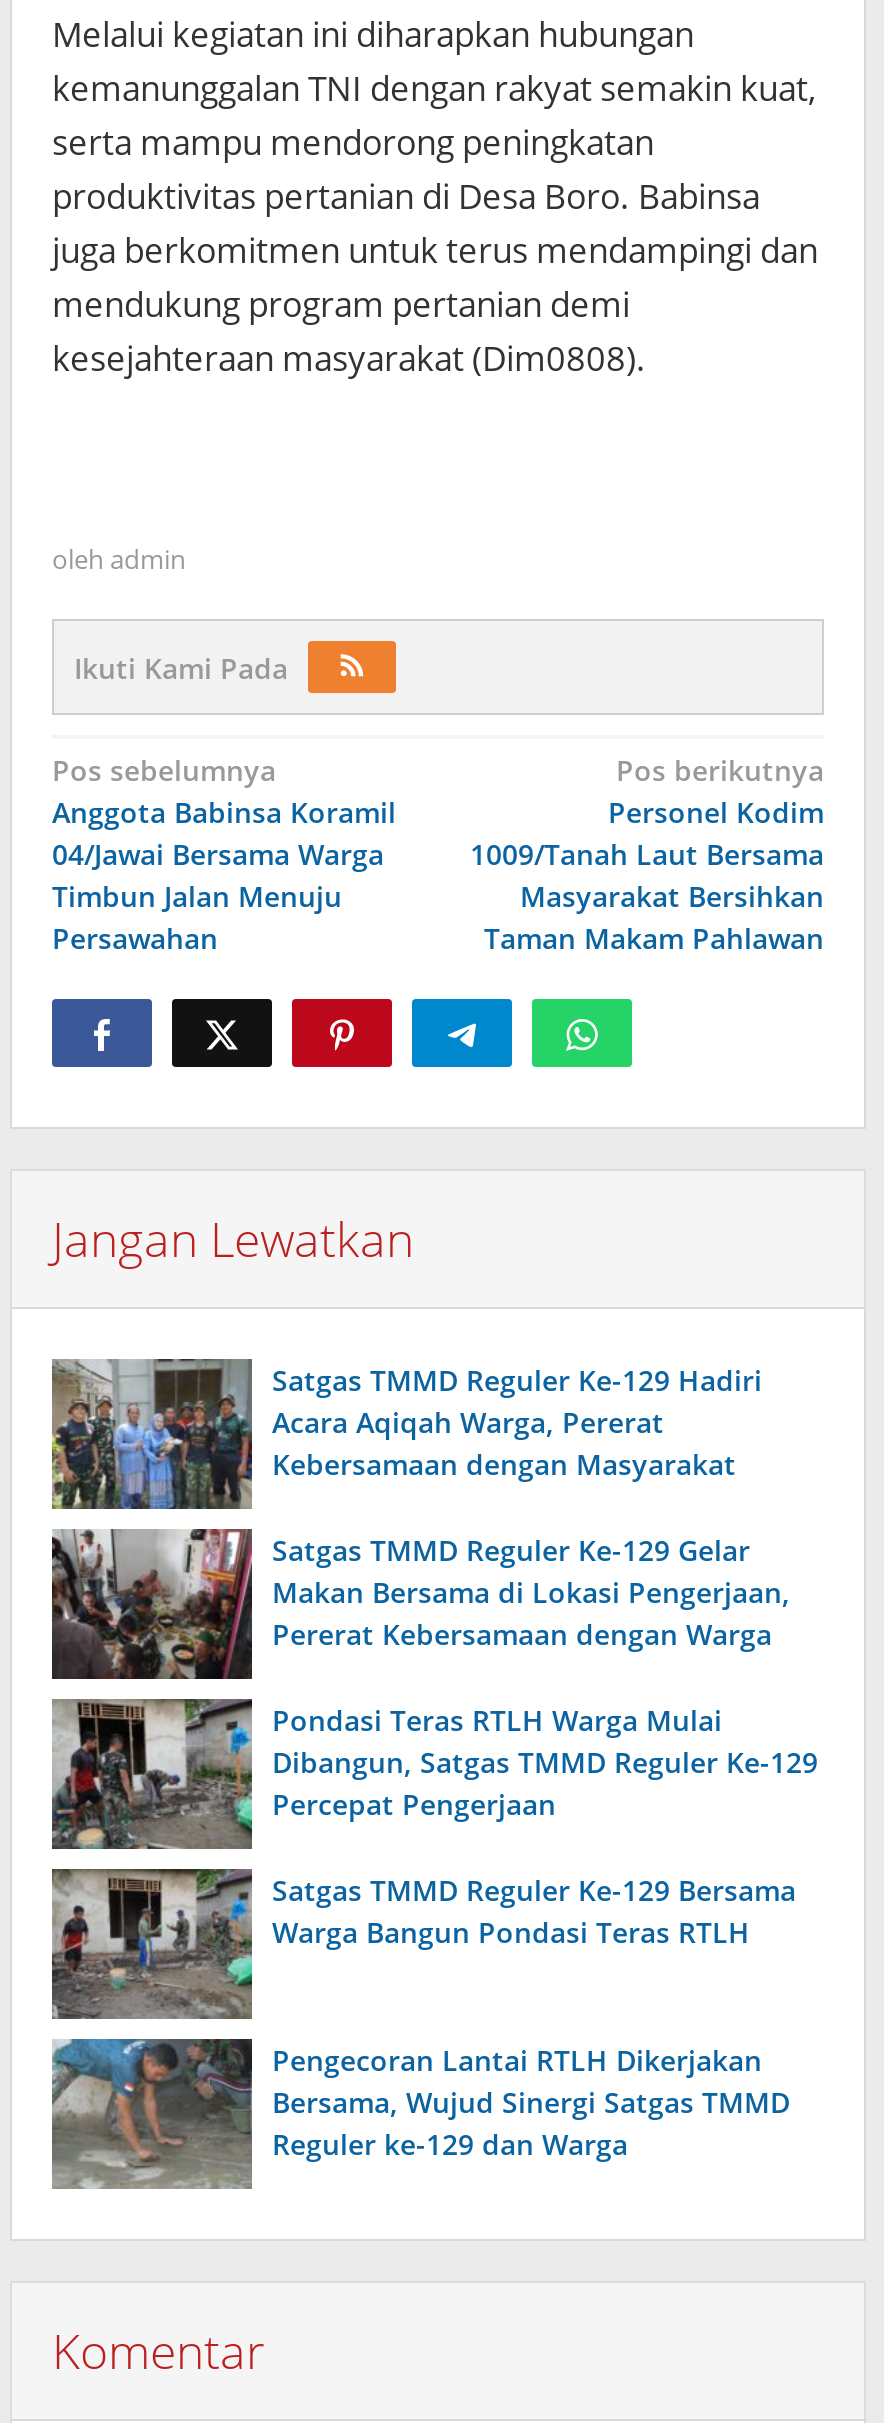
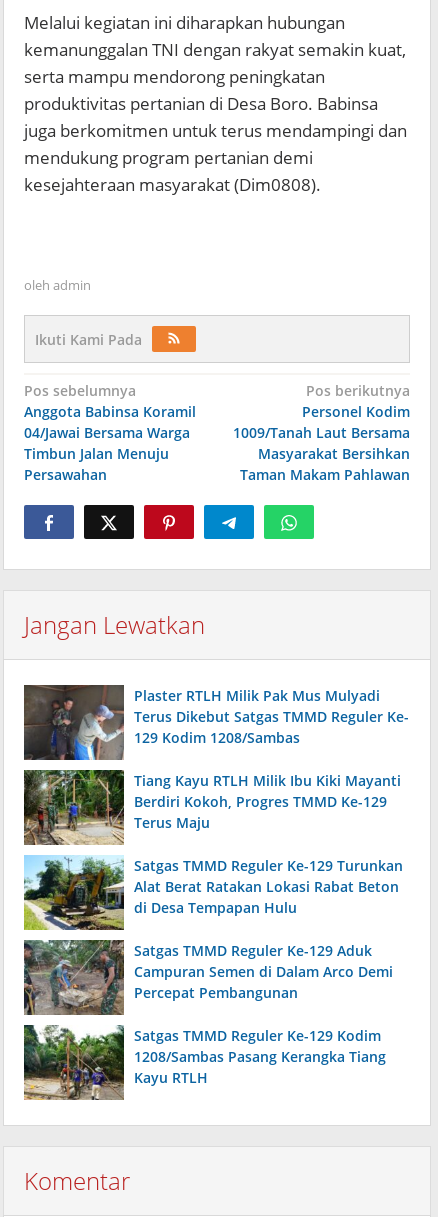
- [image]
- Satgas TMMD Reguler Ke-129 Hadiri
- Acara Aqiqah Warga, Pererat
- Kebersamaan dengan Masyarakat
+ [image]
+ Plaster RTLH Milik Pak Mus Mulyadi
+ Terus Dikebut Satgas TMMD Reguler Ke-
+ 129 Kodim 1208/Sambas

- [image]
- Satgas TMMD Reguler Ke-129 Gelar
- Makan Bersama di Lokasi Pengerjaan,
- Pererat Kebersamaan dengan Warga
+ [image]
+ Tiang Kayu RTLH Milik Ibu Kiki Mayanti
+ Berdiri Kokoh, Progres TMMD Ke-129
+ Terus Maju

- [image]
- Pondasi Teras RTLH Warga Mulai
- Dibangun, Satgas TMMD Reguler Ke-129
- Percepat Pengerjaan
+ [image]
+ Satgas TMMD Reguler Ke-129 Turunkan
+ Alat Berat Ratakan Lokasi Rabat Beton
+ di Desa Tempapan Hulu

- [image]
- Satgas TMMD Reguler Ke-129 Bersama
- Warga Bangun Pondasi Teras RTLH
+ [image]
+ Satgas TMMD Reguler Ke-129 Aduk
+ Campuran Semen di Dalam Arco Demi
+ Percepat Pembangunan

- [image]
- Pengecoran Lantai RTLH Dikerjakan
- Bersama, Wujud Sinergi Satgas TMMD
- Reguler ke-129 dan Warga
+ [image]
+ Satgas TMMD Reguler Ke-129 Kodim
+ 1208/Sambas Pasang Kerangka Tiang
+ Kayu RTLH
